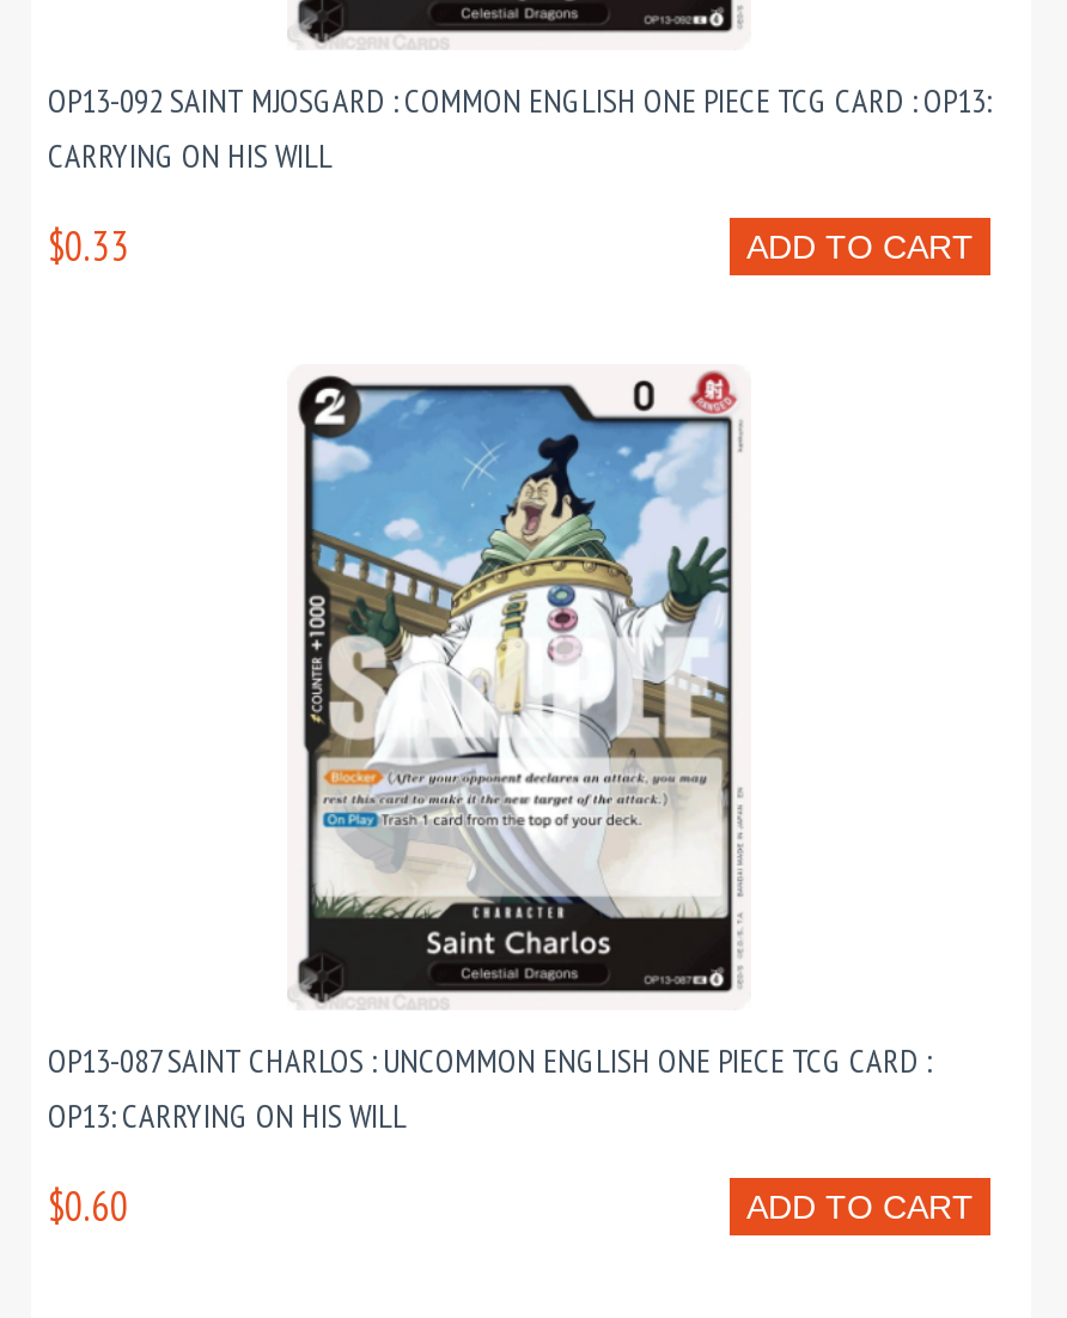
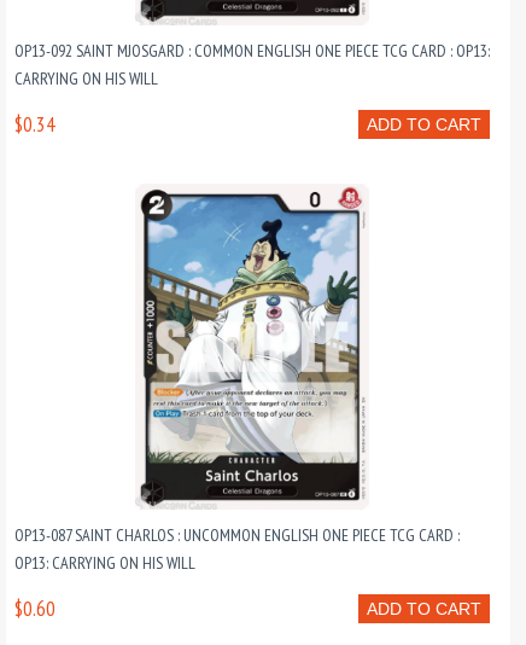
- $0.33
+ $0.34
